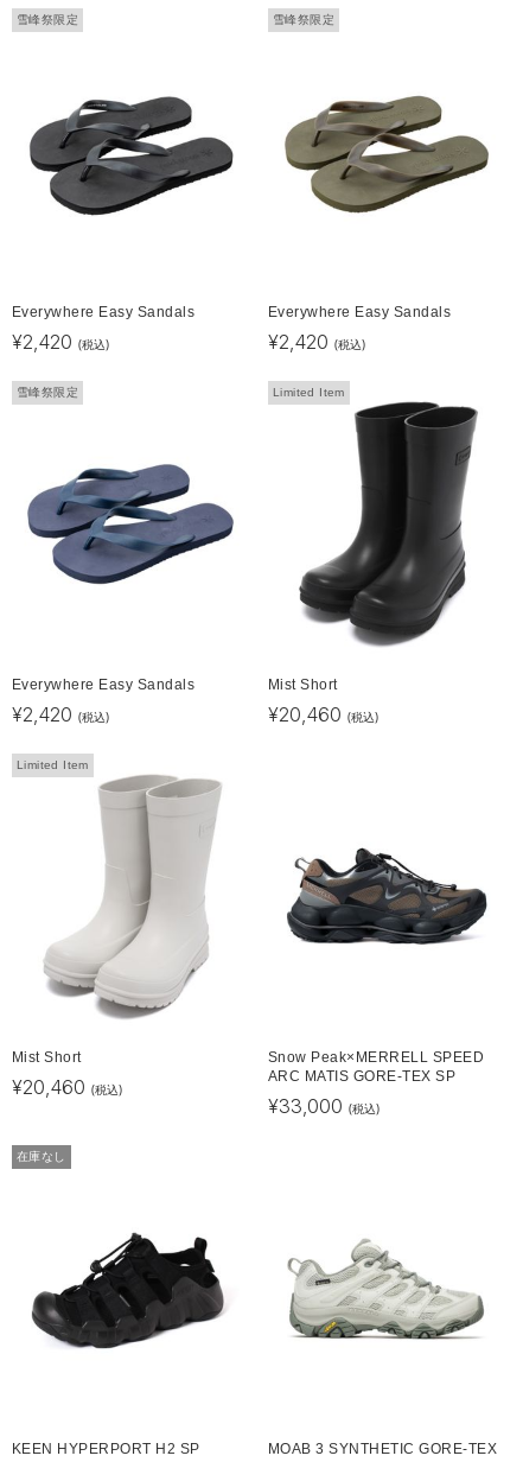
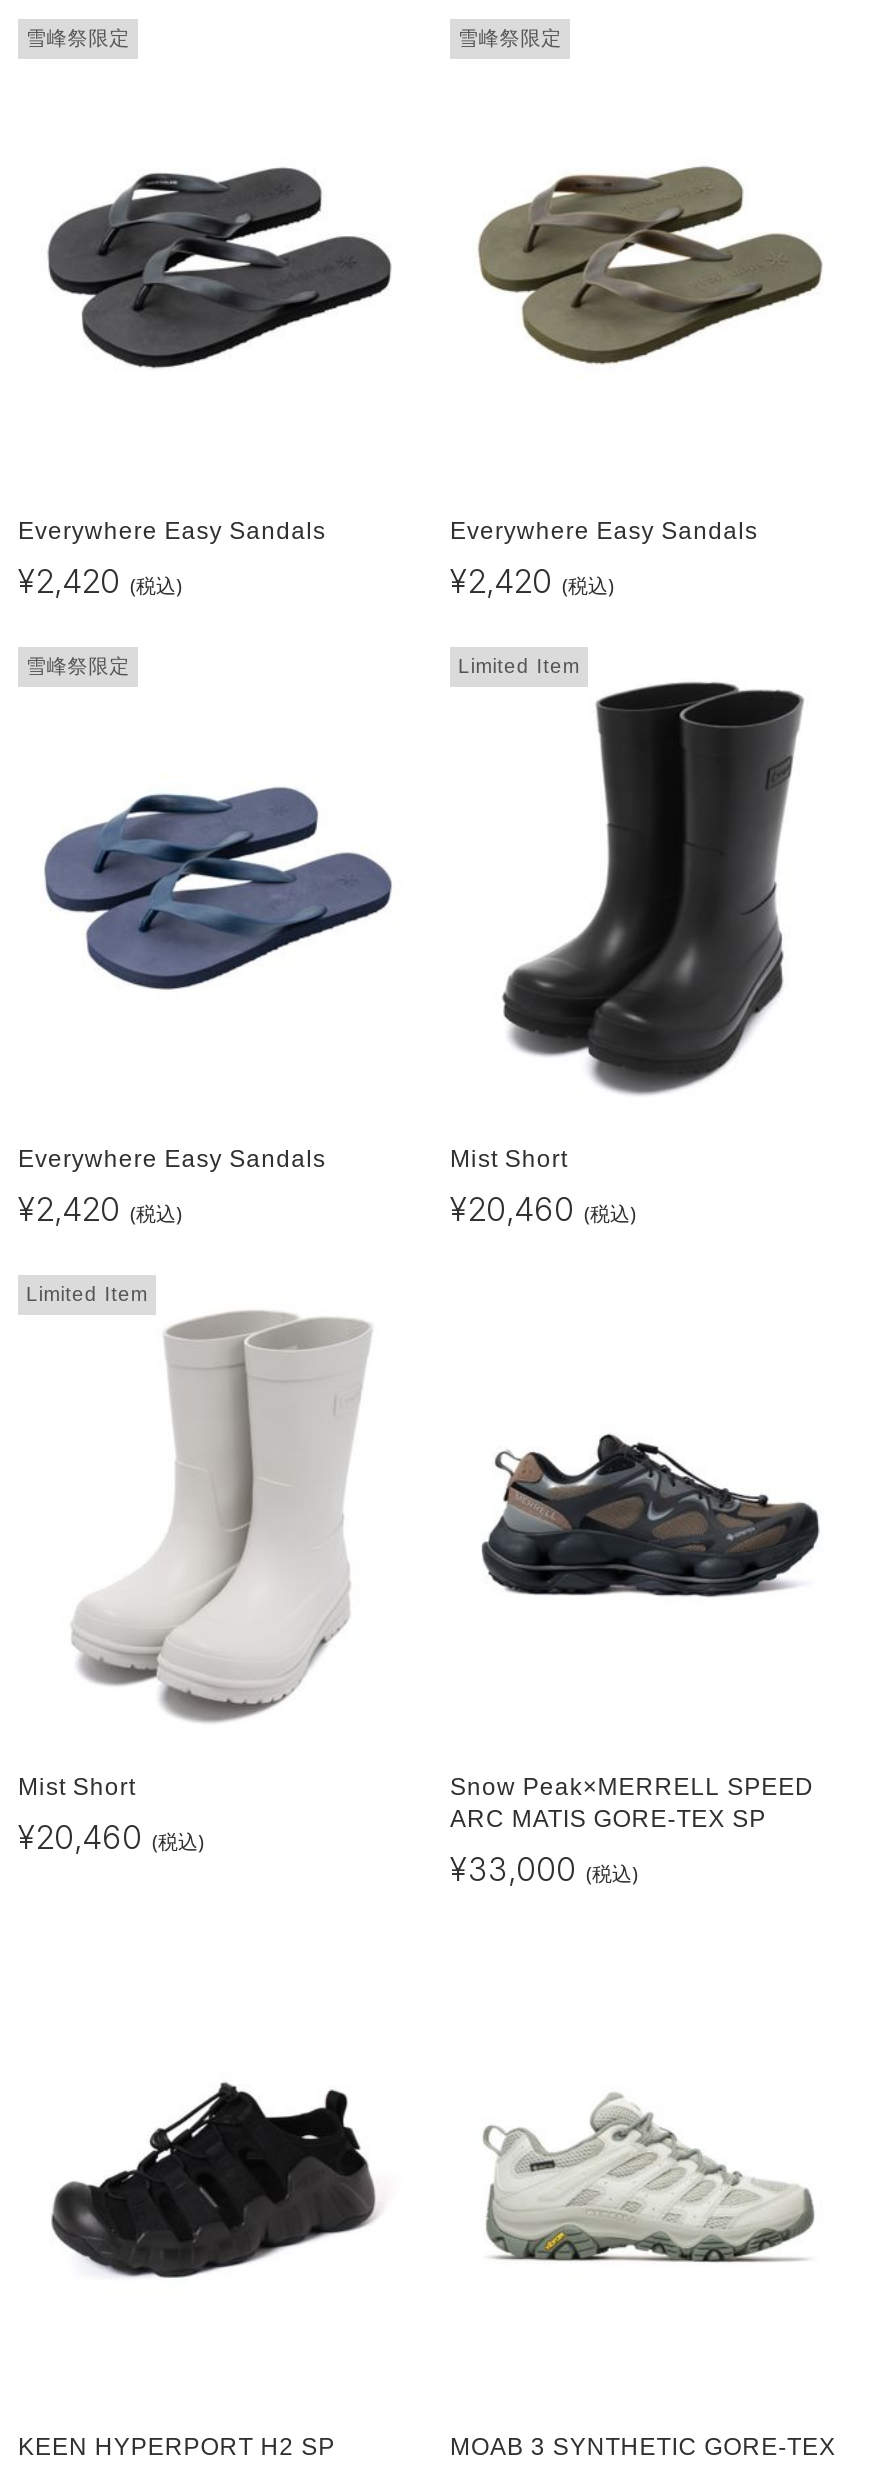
- 在庫なし
